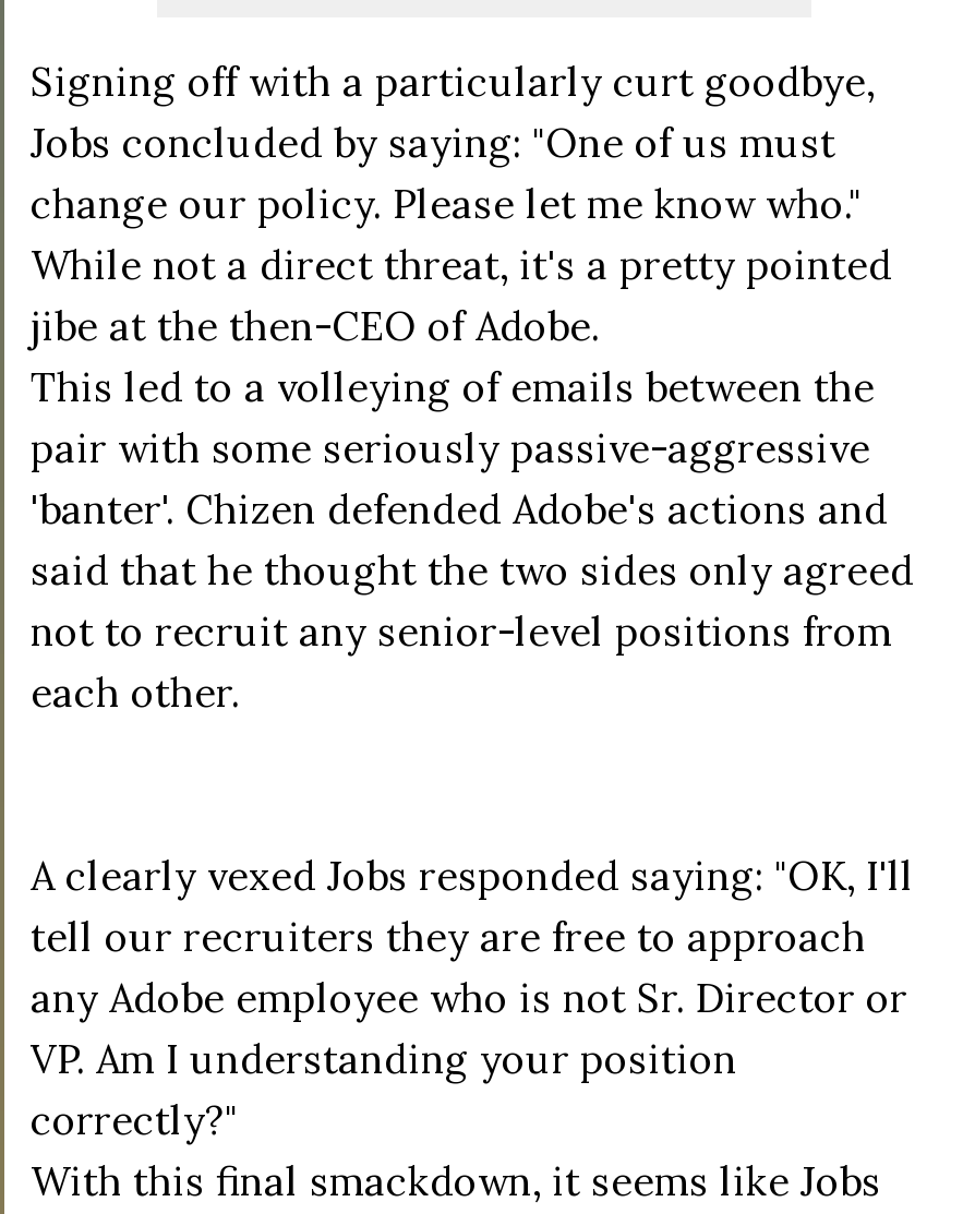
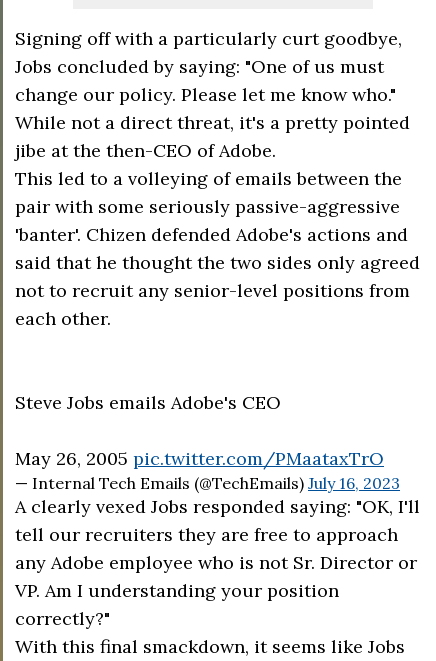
+ Steve Jobs emails Adobe's CEO
+ May 26, 2005 pic.twitter.com/PMaataxTrO
+ — Internal Tech Emails (@TechEmails) July 16, 2023
